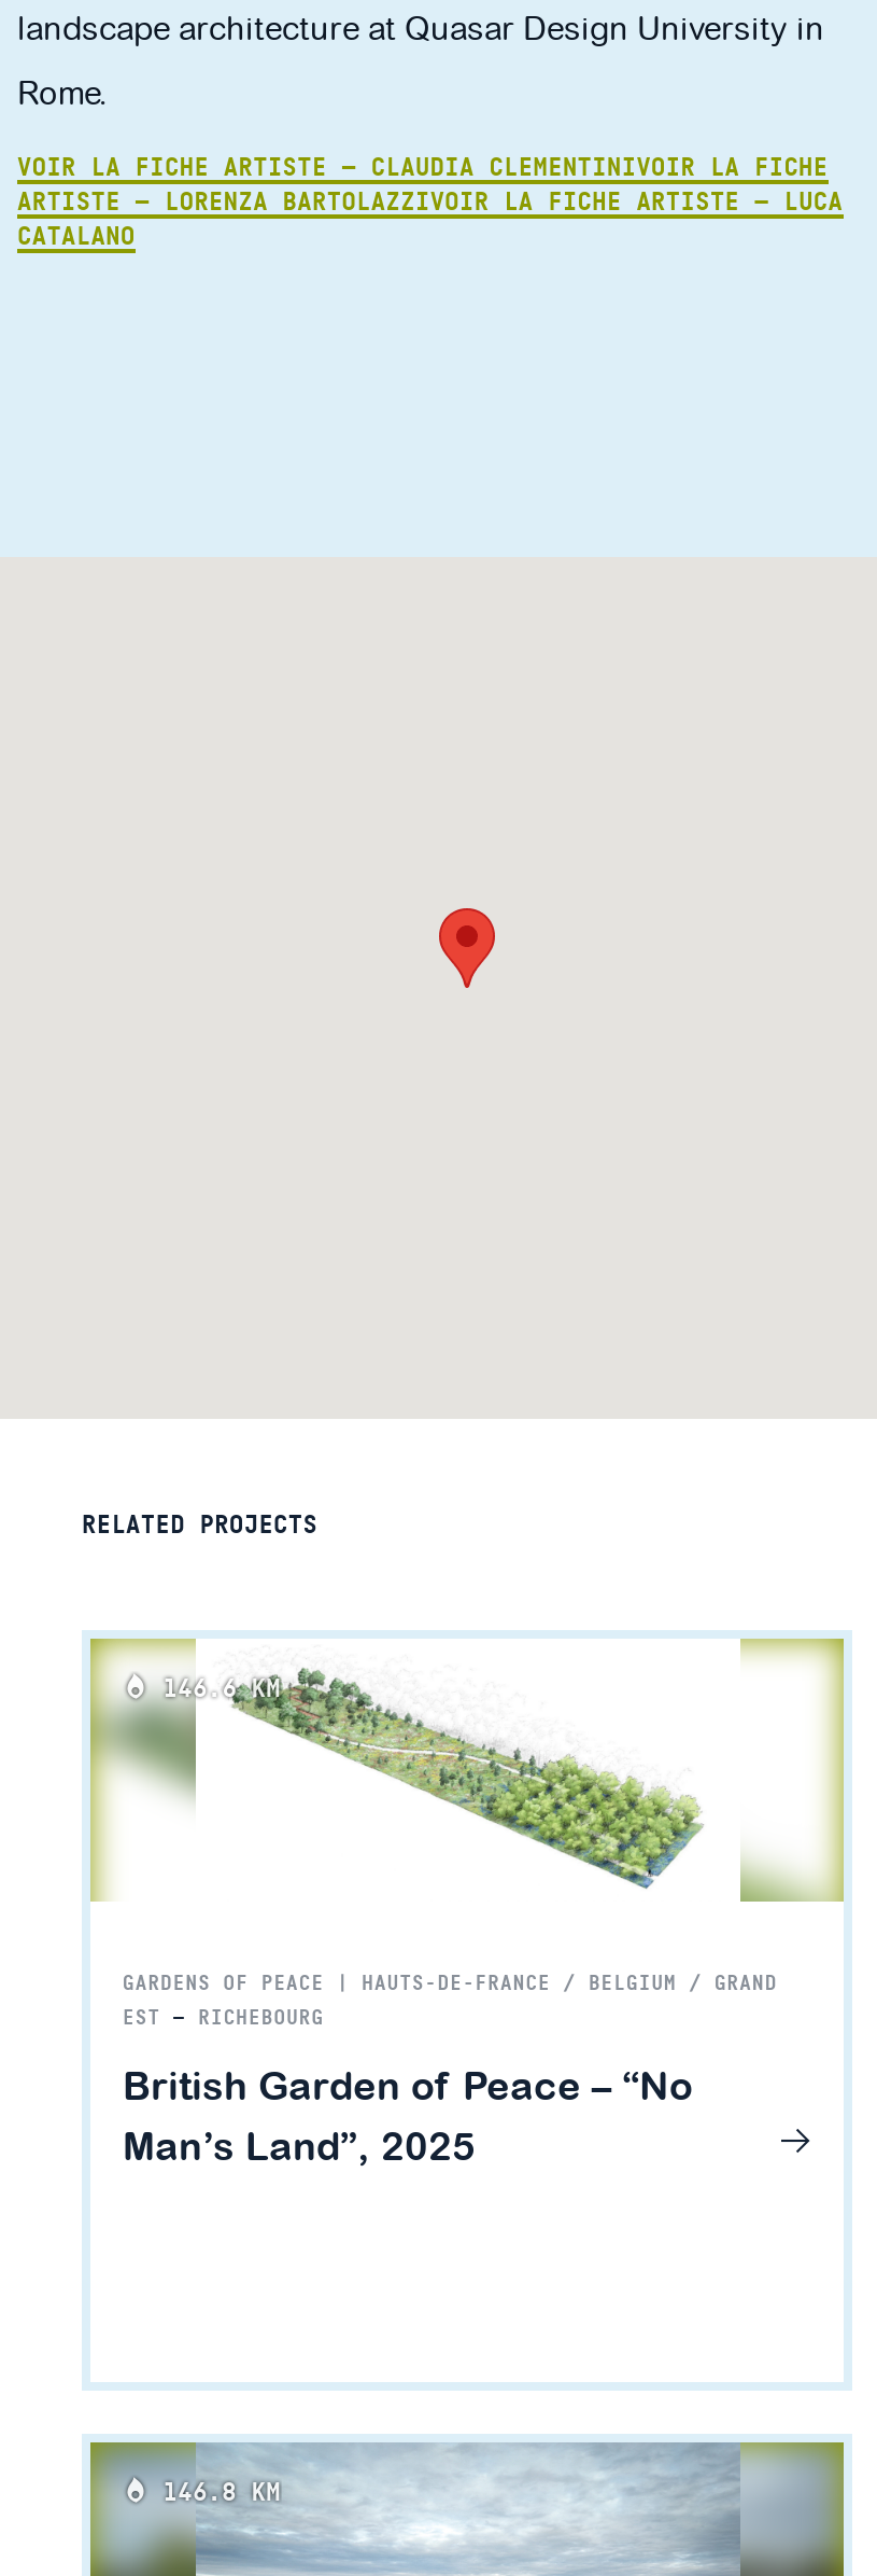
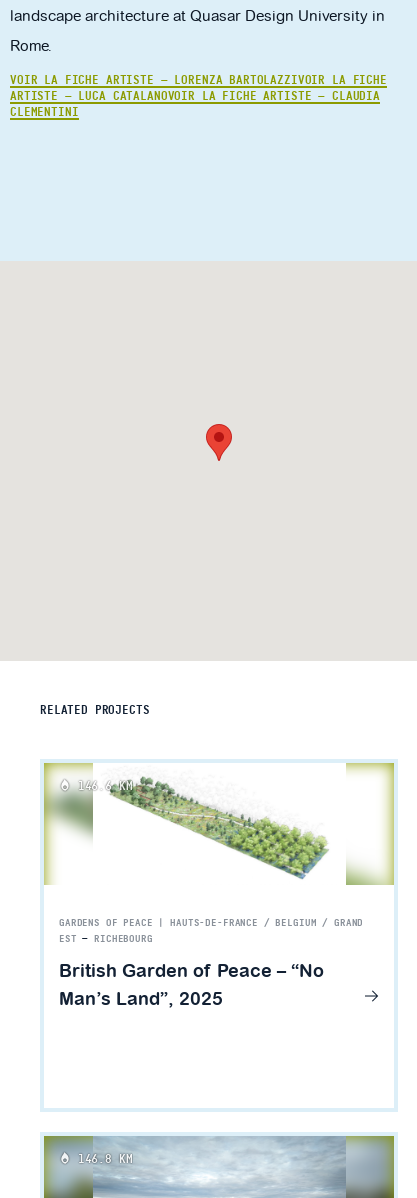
- VOIR LA FICHE ARTISTE — CLAUDIA CLEMENTINIVOIR LA FICHE
- ARTISTE — LORENZA BARTOLAZZIVOIR LA FICHE ARTISTE — LUCA
- CATALANO
+ VOIR LA FICHE ARTISTE — LORENZA BARTOLAZZIVOIR LA FICHE
+ ARTISTE — LUCA CATALANOVOIR LA FICHE ARTISTE — CLAUDIA
+ CLEMENTINI
